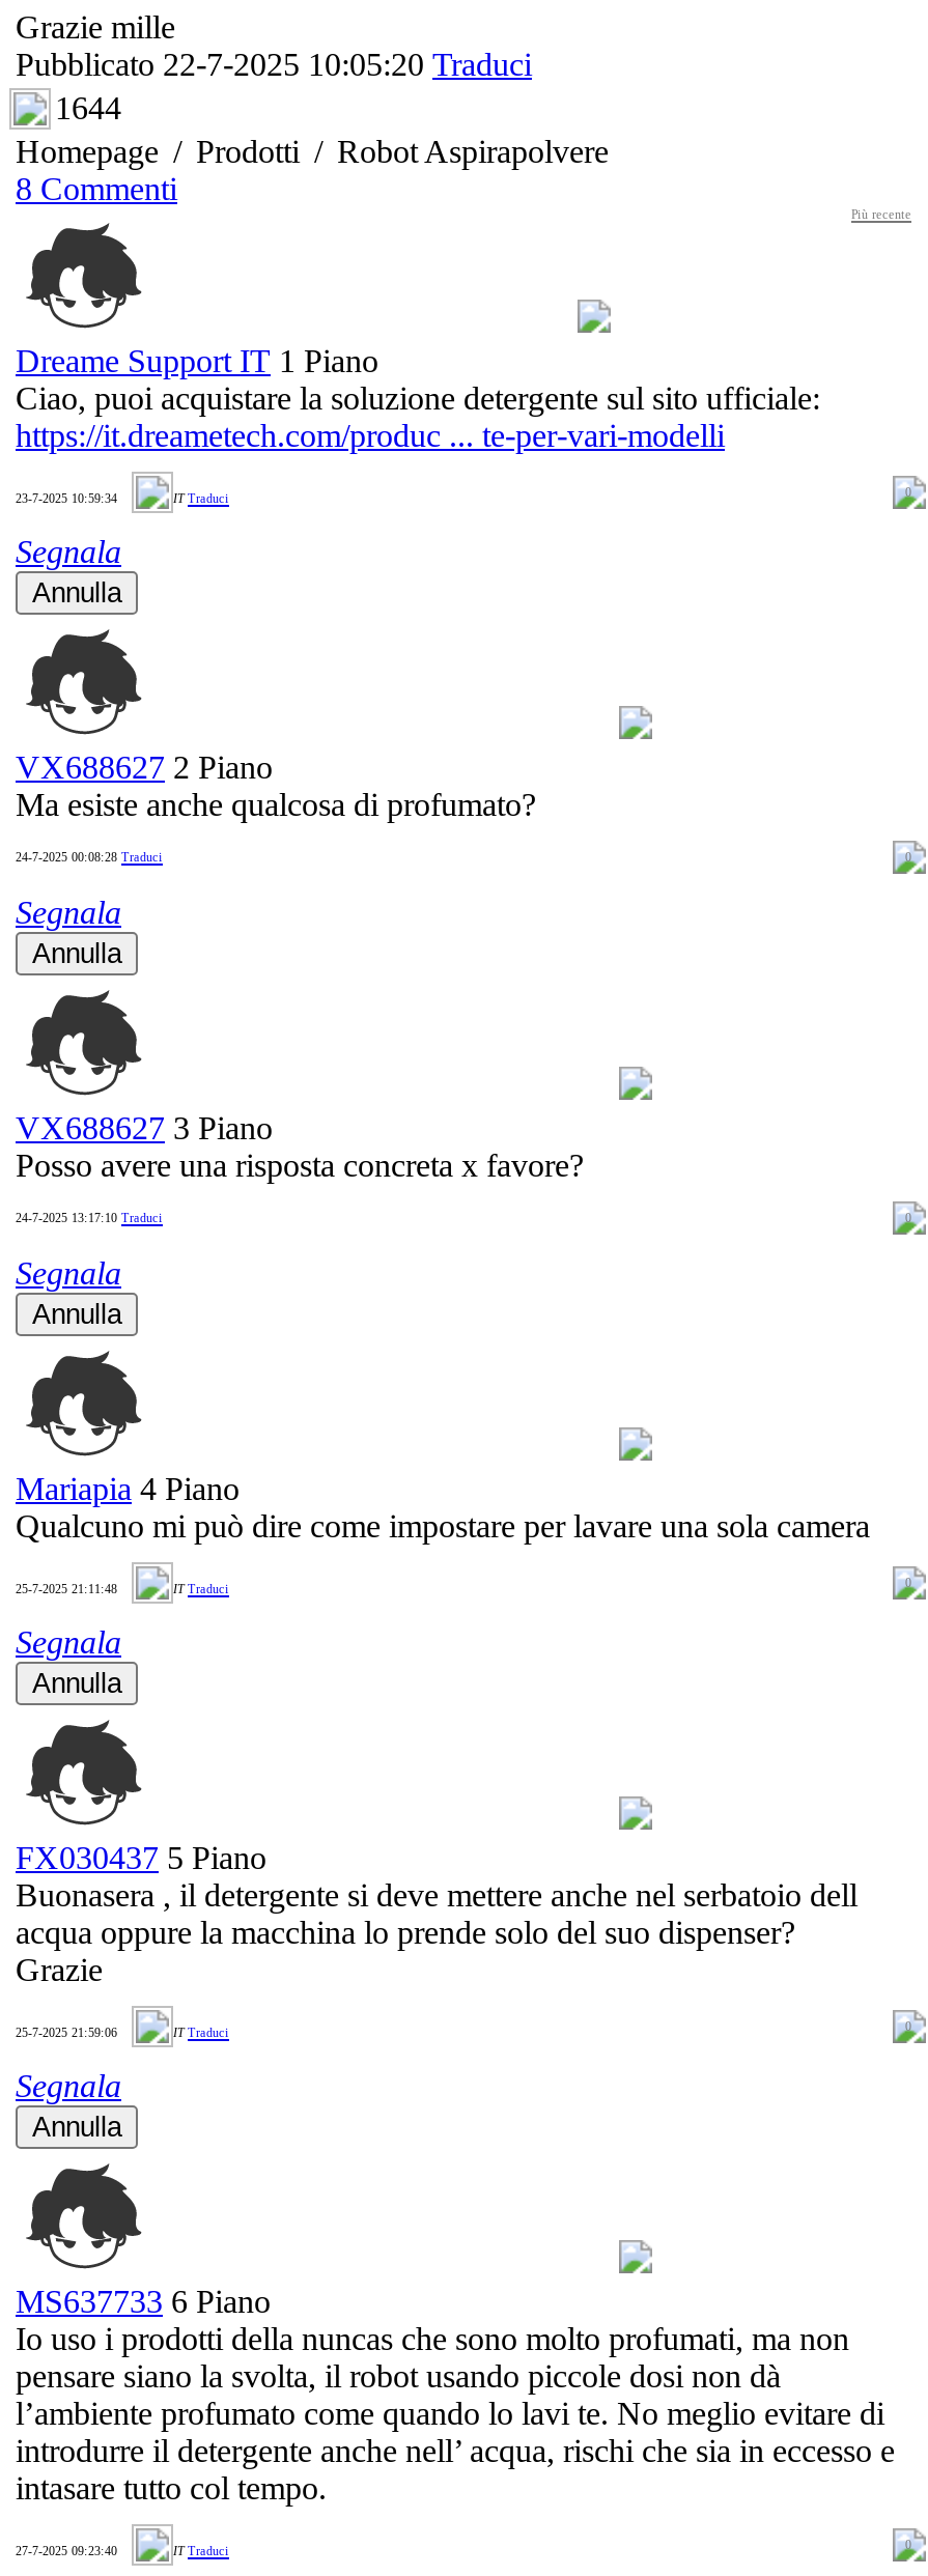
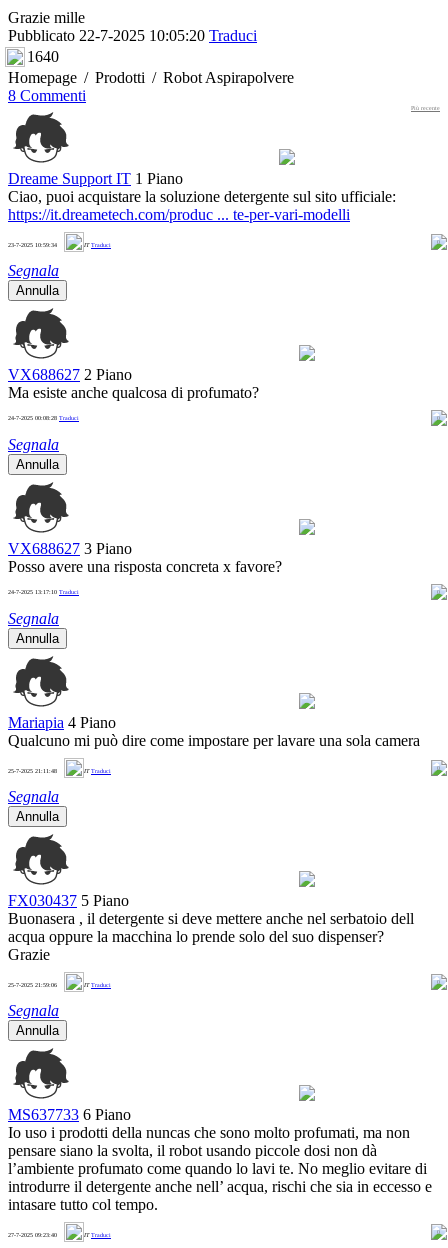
- 1644
+ 1640
